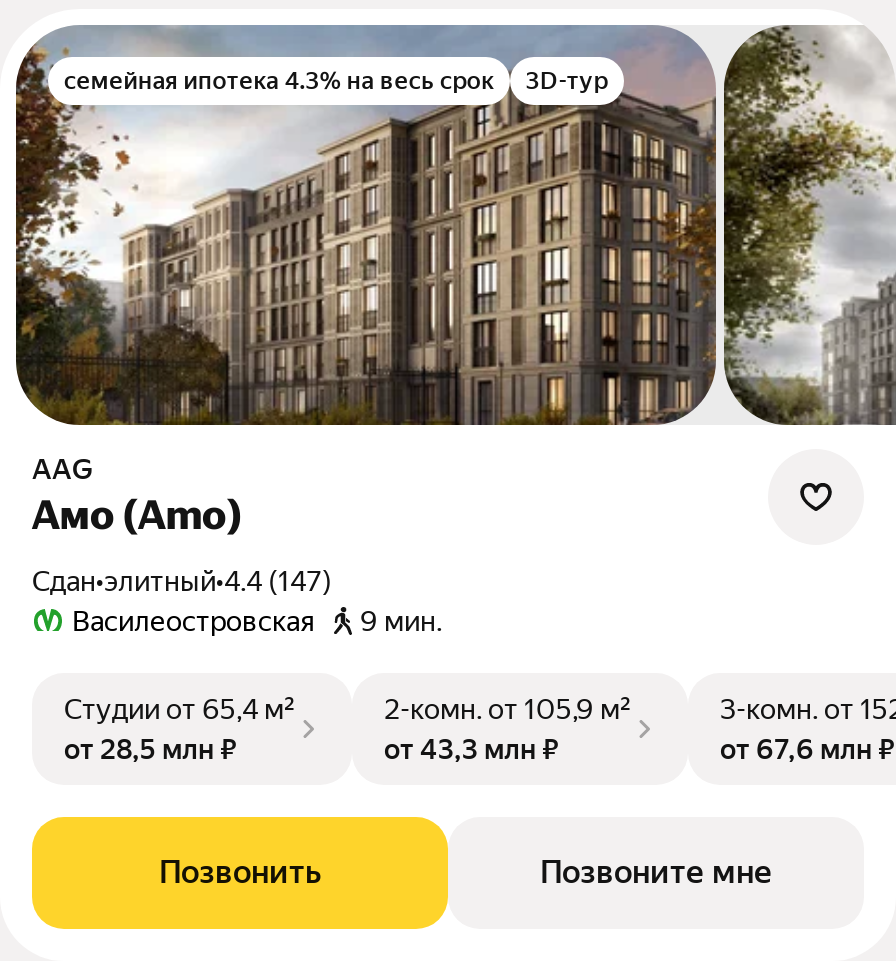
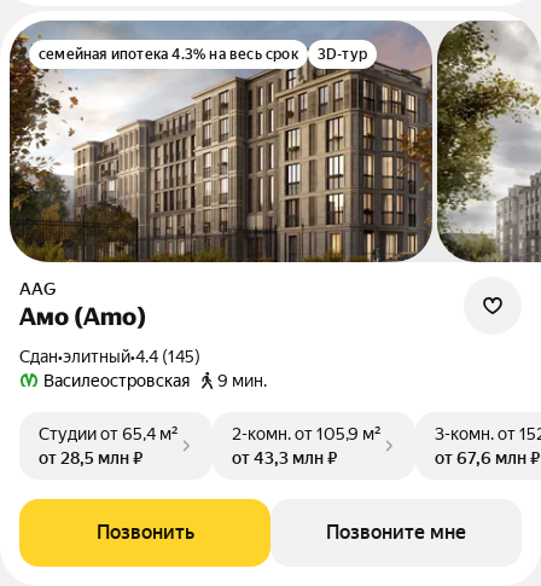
- Сдан•элитный•4.4 (147)
+ Сдан•элитный•4.4 (145)
